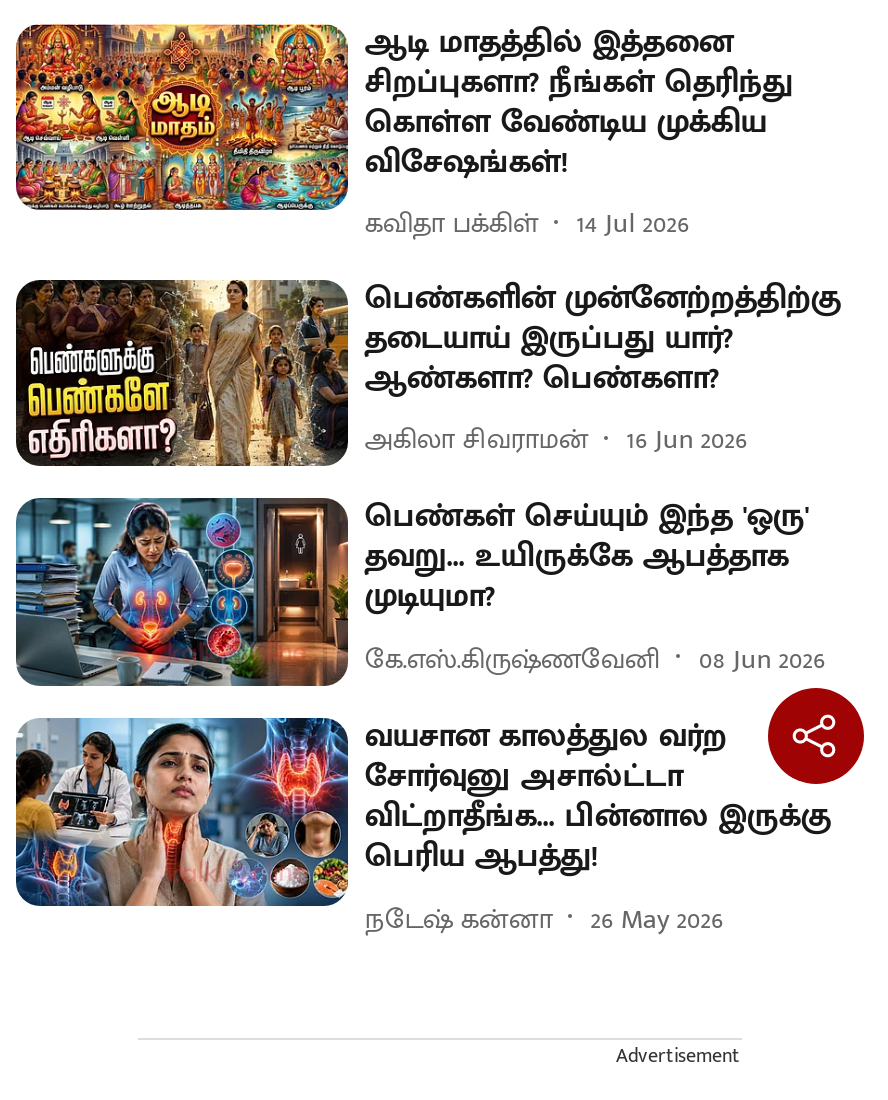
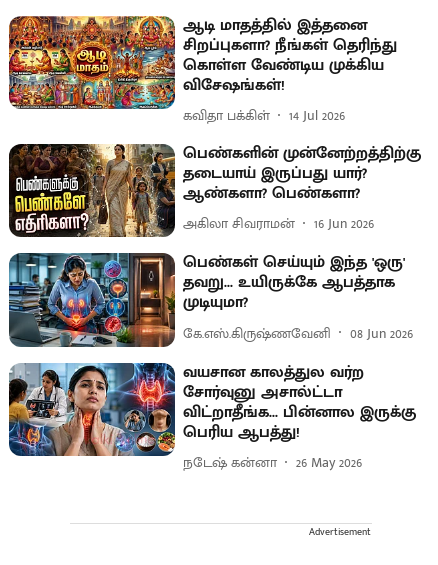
- [image]
